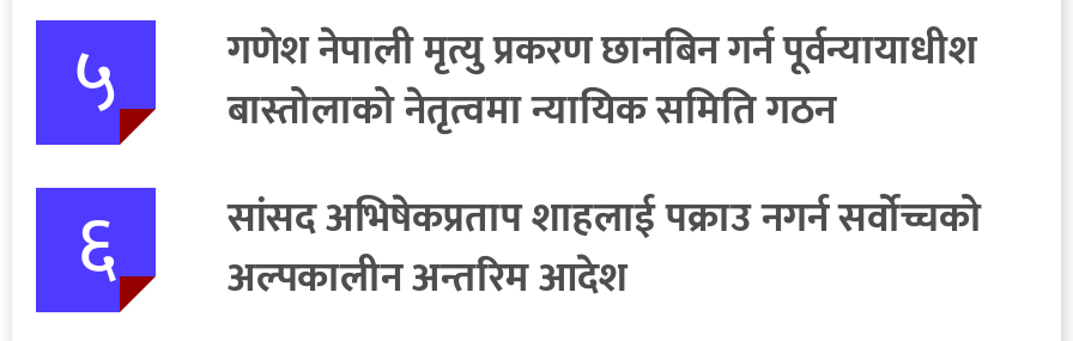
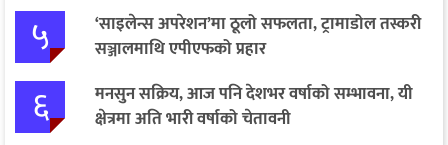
- गणेश नेपाली मृत्यु प्रकरण छानबिन गर्न पूर्वन्यायाधीश
- बास्तोलाको नेतृत्वमा न्यायिक समिति गठन
+ ‘साइलेन्स अपरेशन’मा ठूलो सफलता, ट्रामाडोल तस्करी
+ सञ्जालमाथि एपीएफको प्रहार

- सांसद अभिषेकप्रताप शाहलाई पक्राउ नगर्न सर्वोच्चको
- अल्पकालीन अन्तरिम आदेश
+ मनसुन सक्रिय, आज पनि देशभर वर्षाको सम्भावना, यी
+ क्षेत्रमा अति भारी वर्षाको चेतावनी
